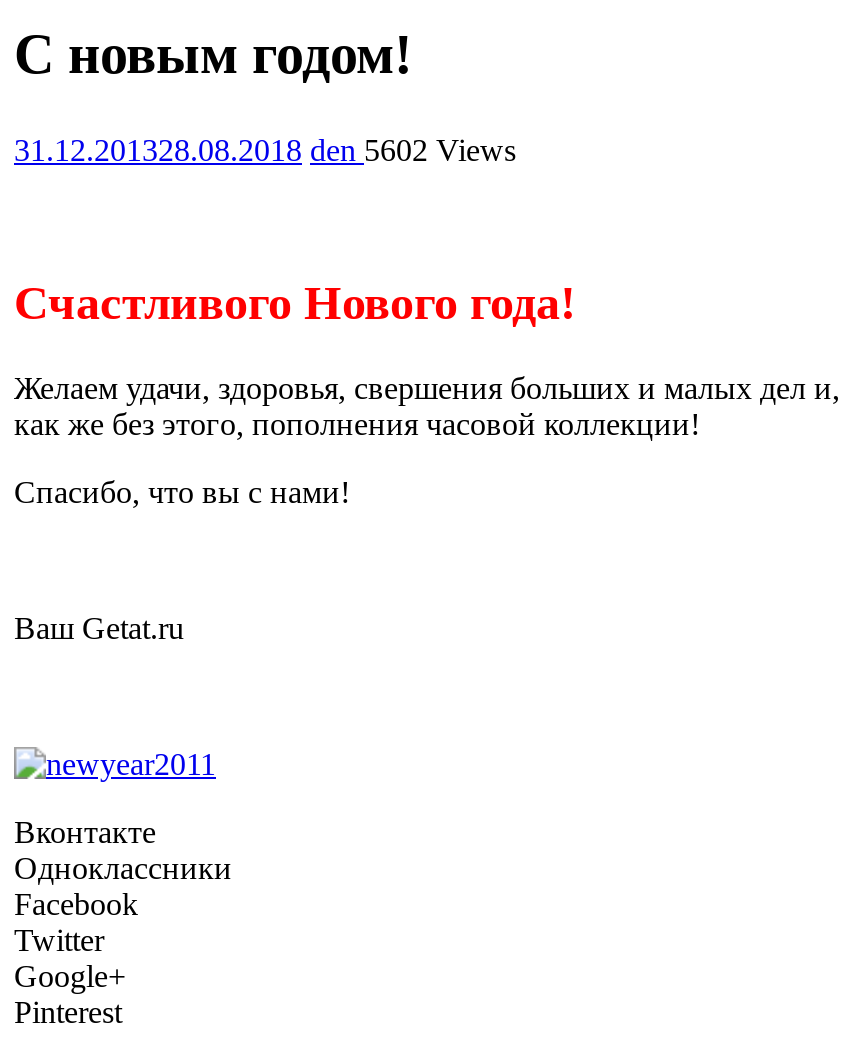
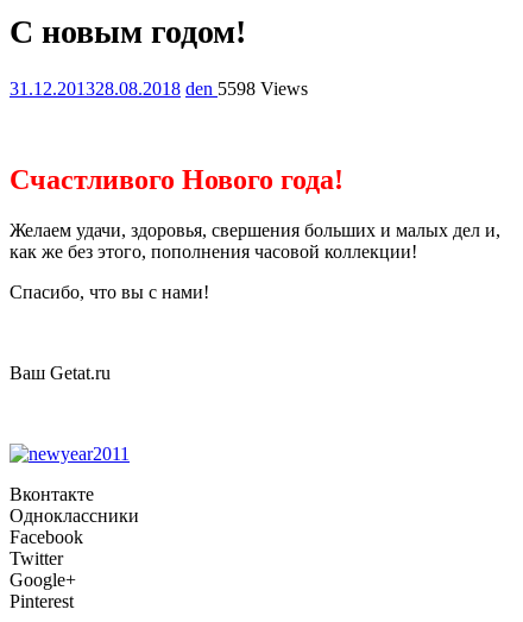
- 31.12.201328.08.2018 den 5602 Views
+ 31.12.201328.08.2018 den 5598 Views
